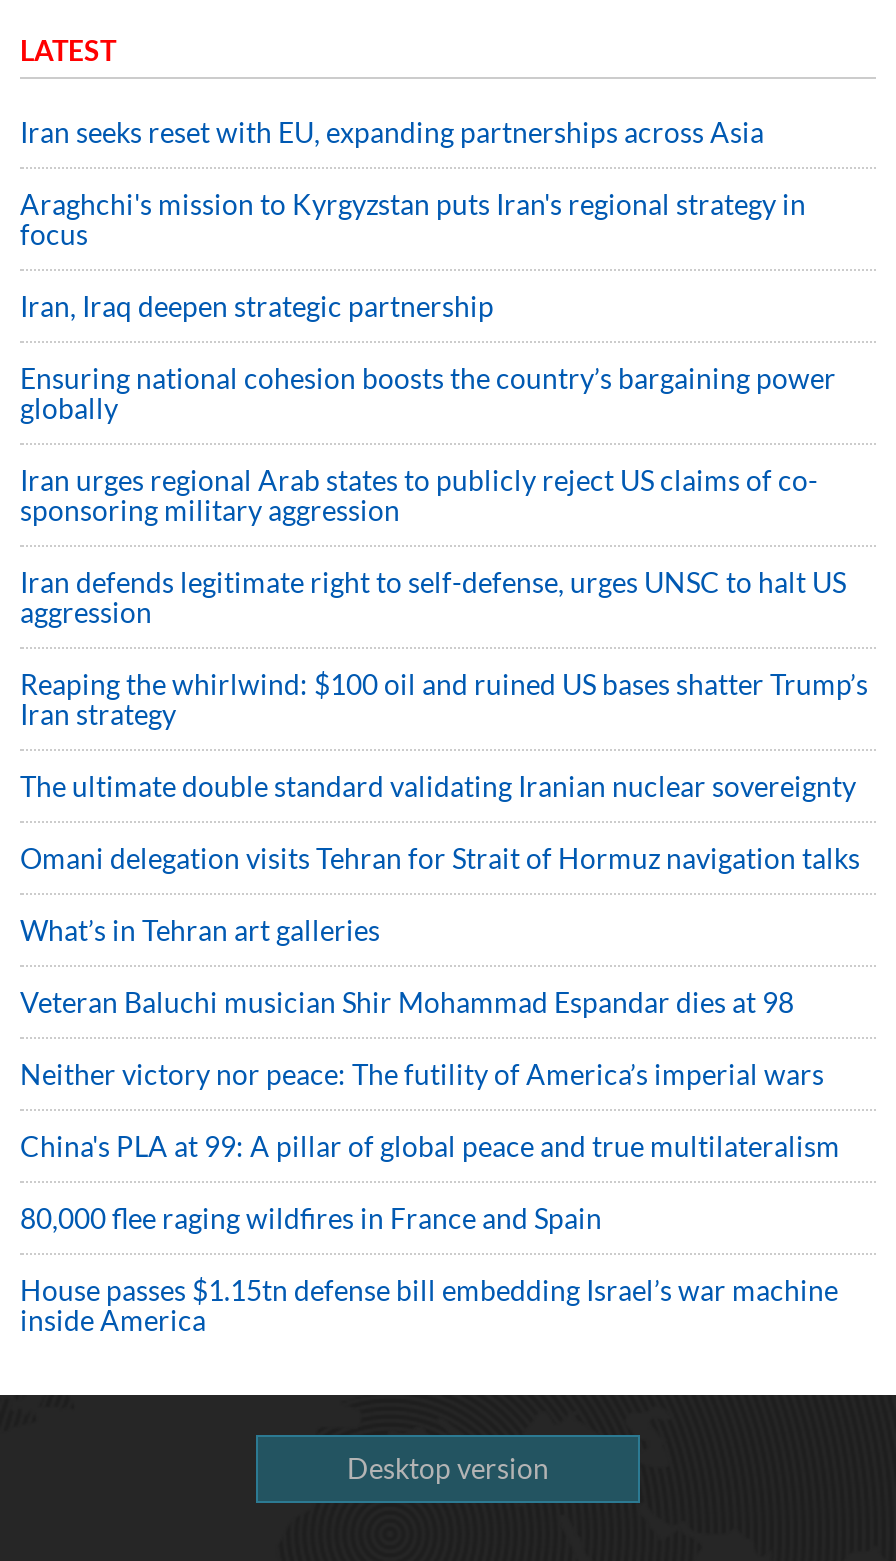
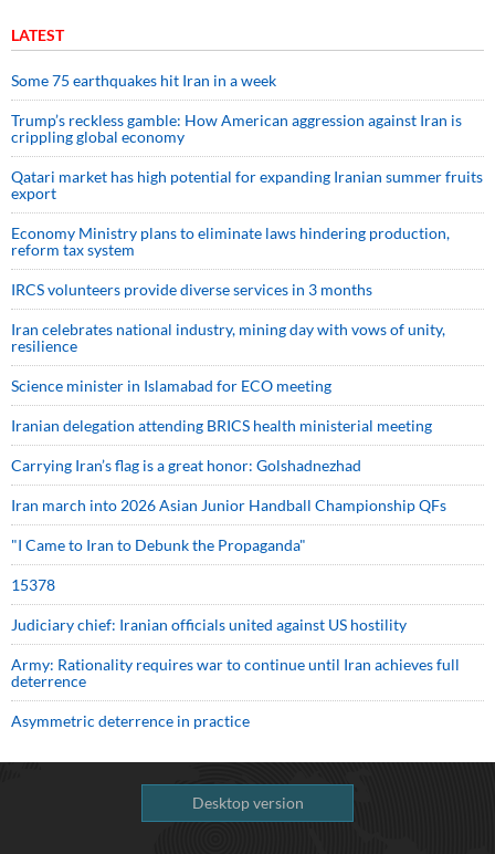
- Iran seeks reset with EU, expanding partnerships across Asia
+ Some 75 earthquakes hit Iran in a week

- Araghchi's mission to Kyrgyzstan puts Iran's regional strategy in
- focus
+ Trump’s reckless gamble: How American aggression against Iran is
+ crippling global economy

- Iran, Iraq deepen strategic partnership
+ Qatari market has high potential for expanding Iranian summer fruits
+ export

- Ensuring national cohesion boosts the country’s bargaining power
- globally
+ Economy Ministry plans to eliminate laws hindering production,
+ reform tax system

- Iran urges regional Arab states to publicly reject US claims of co-
- sponsoring military aggression
+ IRCS volunteers provide diverse services in 3 months

- Iran defends legitimate right to self-defense, urges UNSC to halt US
- aggression
+ Iran celebrates national industry, mining day with vows of unity,
+ resilience

- Reaping the whirlwind: $100 oil and ruined US bases shatter Trump’s
- Iran strategy
+ Science minister in Islamabad for ECO meeting

- The ultimate double standard validating Iranian nuclear sovereignty
+ Iranian delegation attending BRICS health ministerial meeting

- Omani delegation visits Tehran for Strait of Hormuz navigation talks
+ Carrying Iran’s flag is a great honor: Golshadnezhad

- What’s in Tehran art galleries
+ Iran march into 2026 Asian Junior Handball Championship QFs

- Veteran Baluchi musician Shir Mohammad Espandar dies at 98
+ "I Came to Iran to Debunk the Propaganda"

- Neither victory nor peace: The futility of America’s imperial wars
+ 15378

- China's PLA at 99: A pillar of global peace and true multilateralism
+ Judiciary chief: Iranian officials united against US hostility

- 80,000 flee raging wildfires in France and Spain
+ Army: Rationality requires war to continue until Iran achieves full
+ deterrence

- House passes $1.15tn defense bill embedding Israel’s war machine
- inside America
+ Asymmetric deterrence in practice
